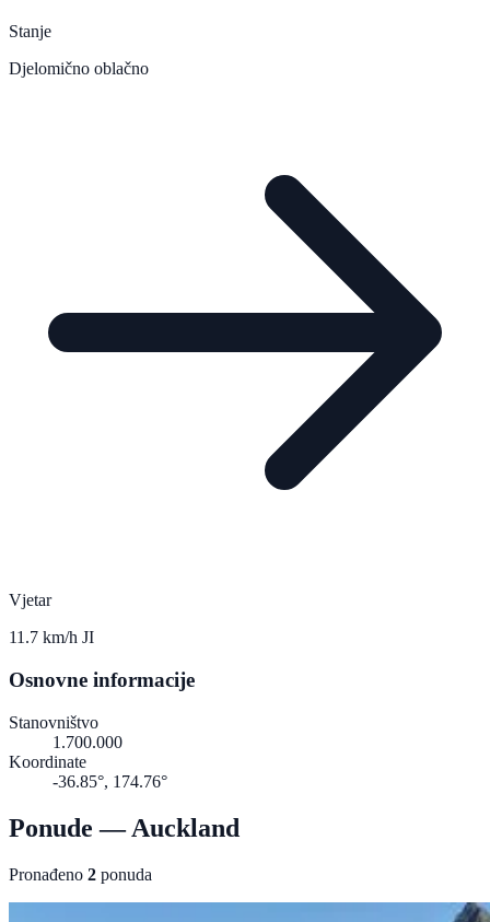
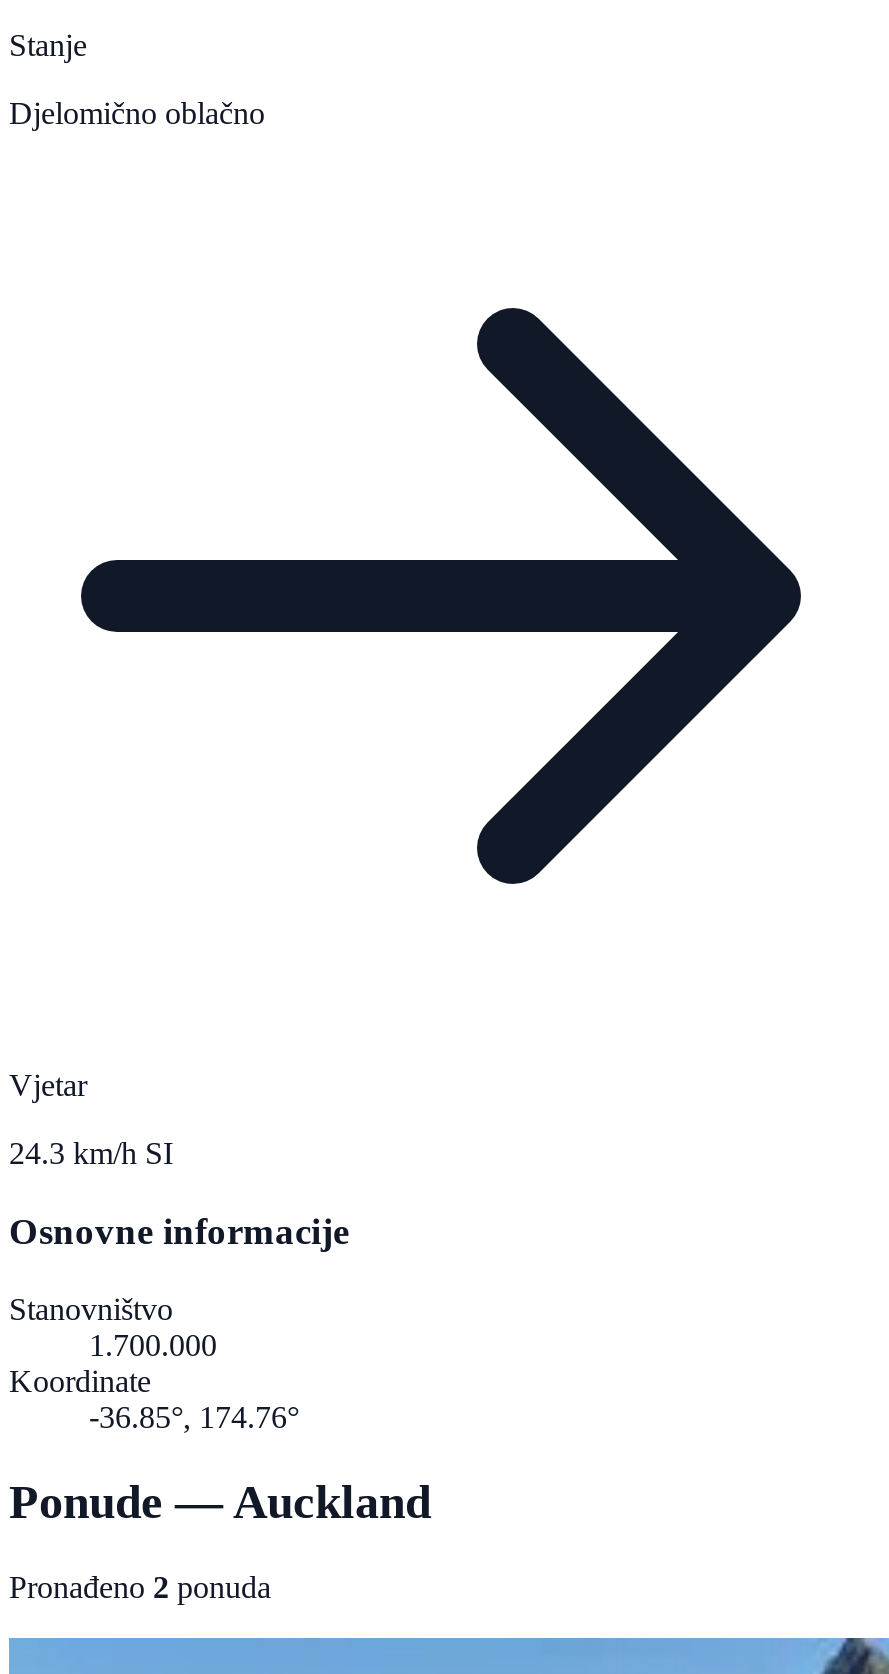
- 11.7 km/h JI
+ 24.3 km/h SI
